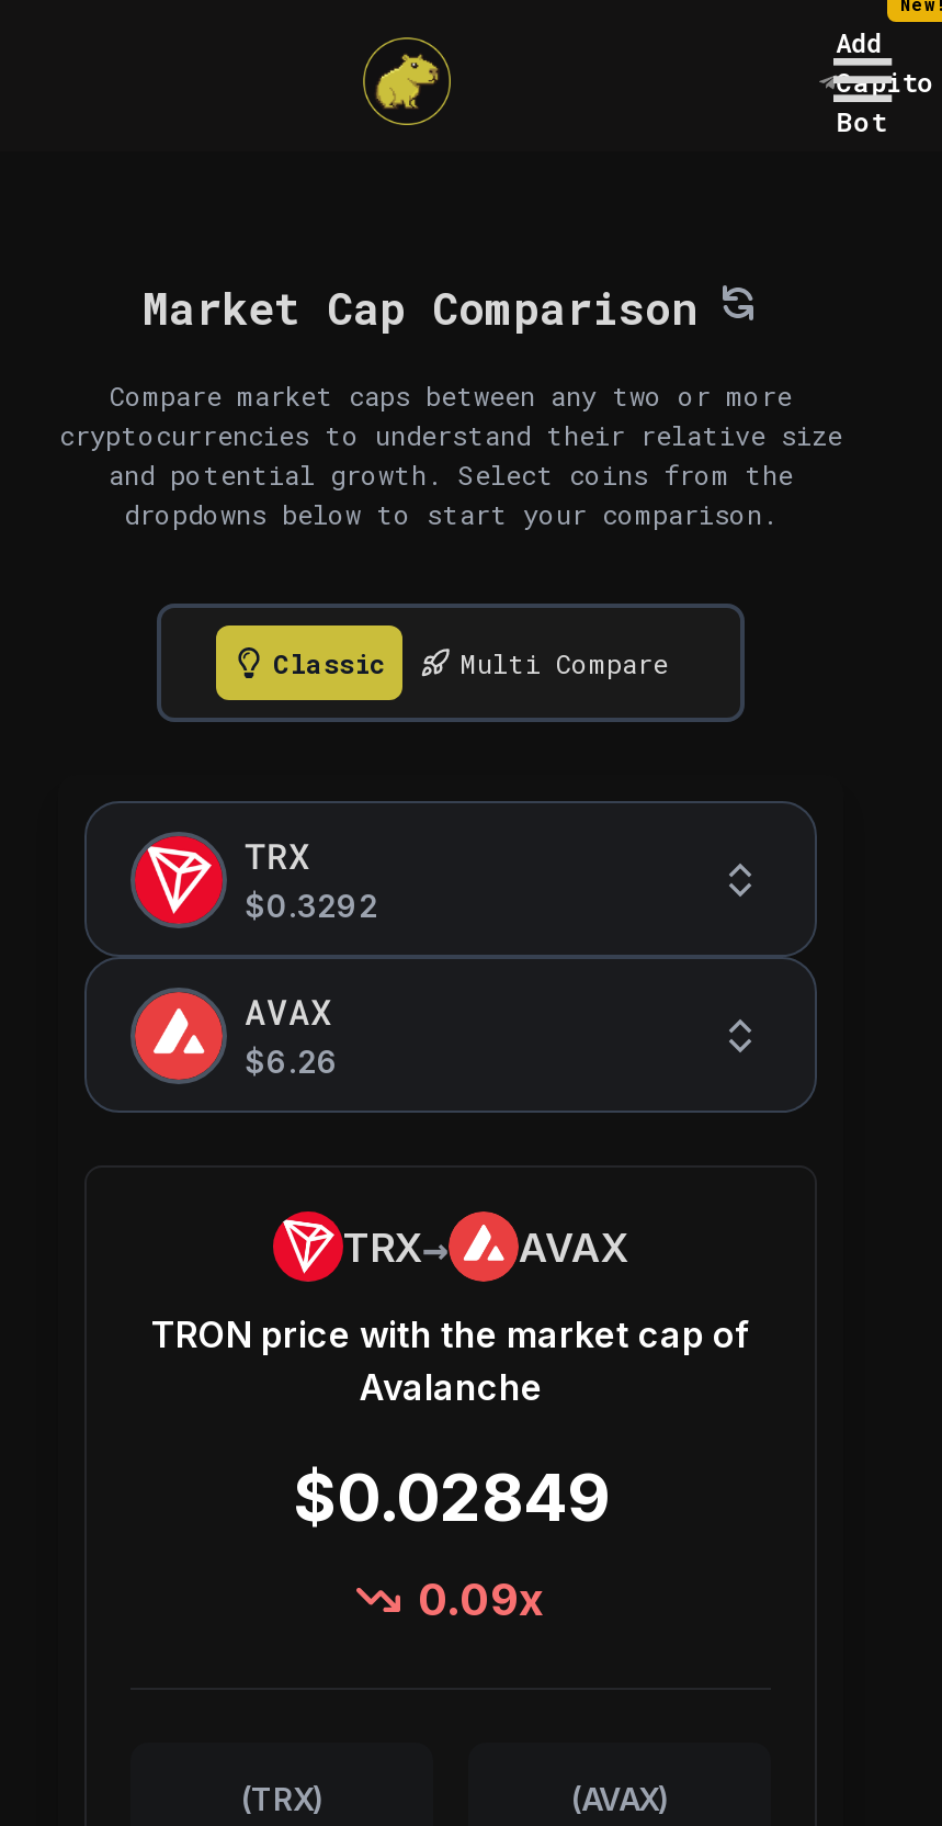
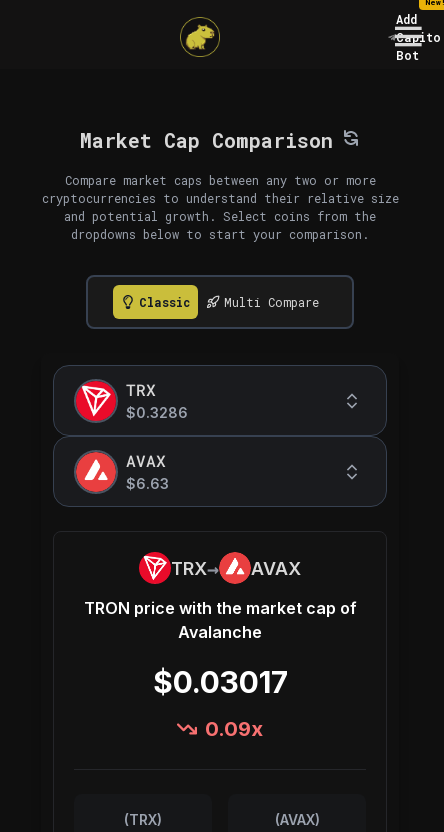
- $0.3292
+ $0.3286

- $6.26
+ $6.63

- $0.02849
+ $0.03017
